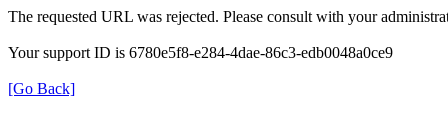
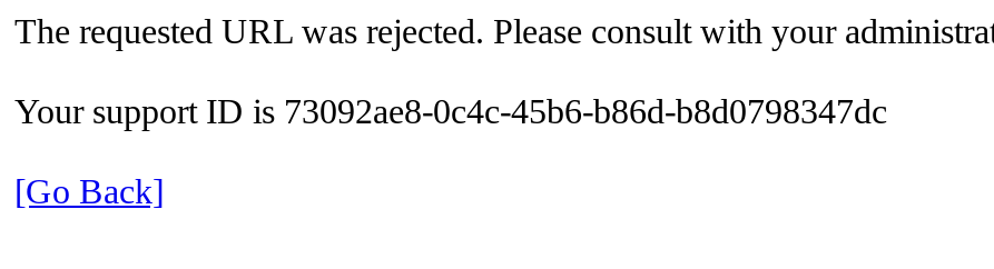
- Your support ID is 6780e5f8-e284-4dae-86c3-edb0048a0ce9
+ Your support ID is 73092ae8-0c4c-45b6-b86d-b8d0798347dc
